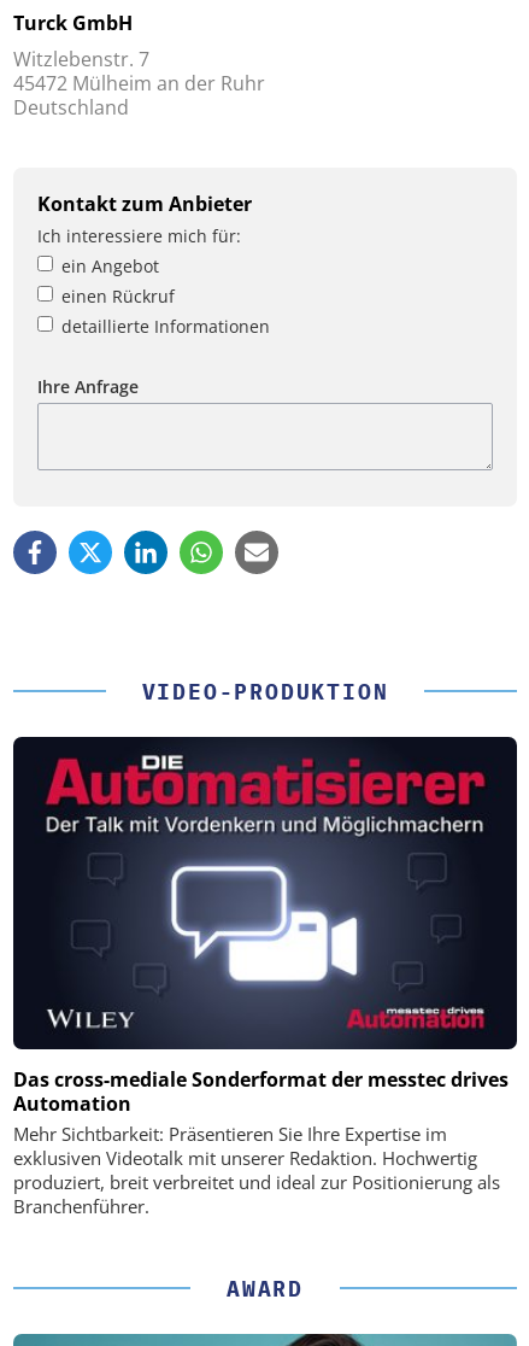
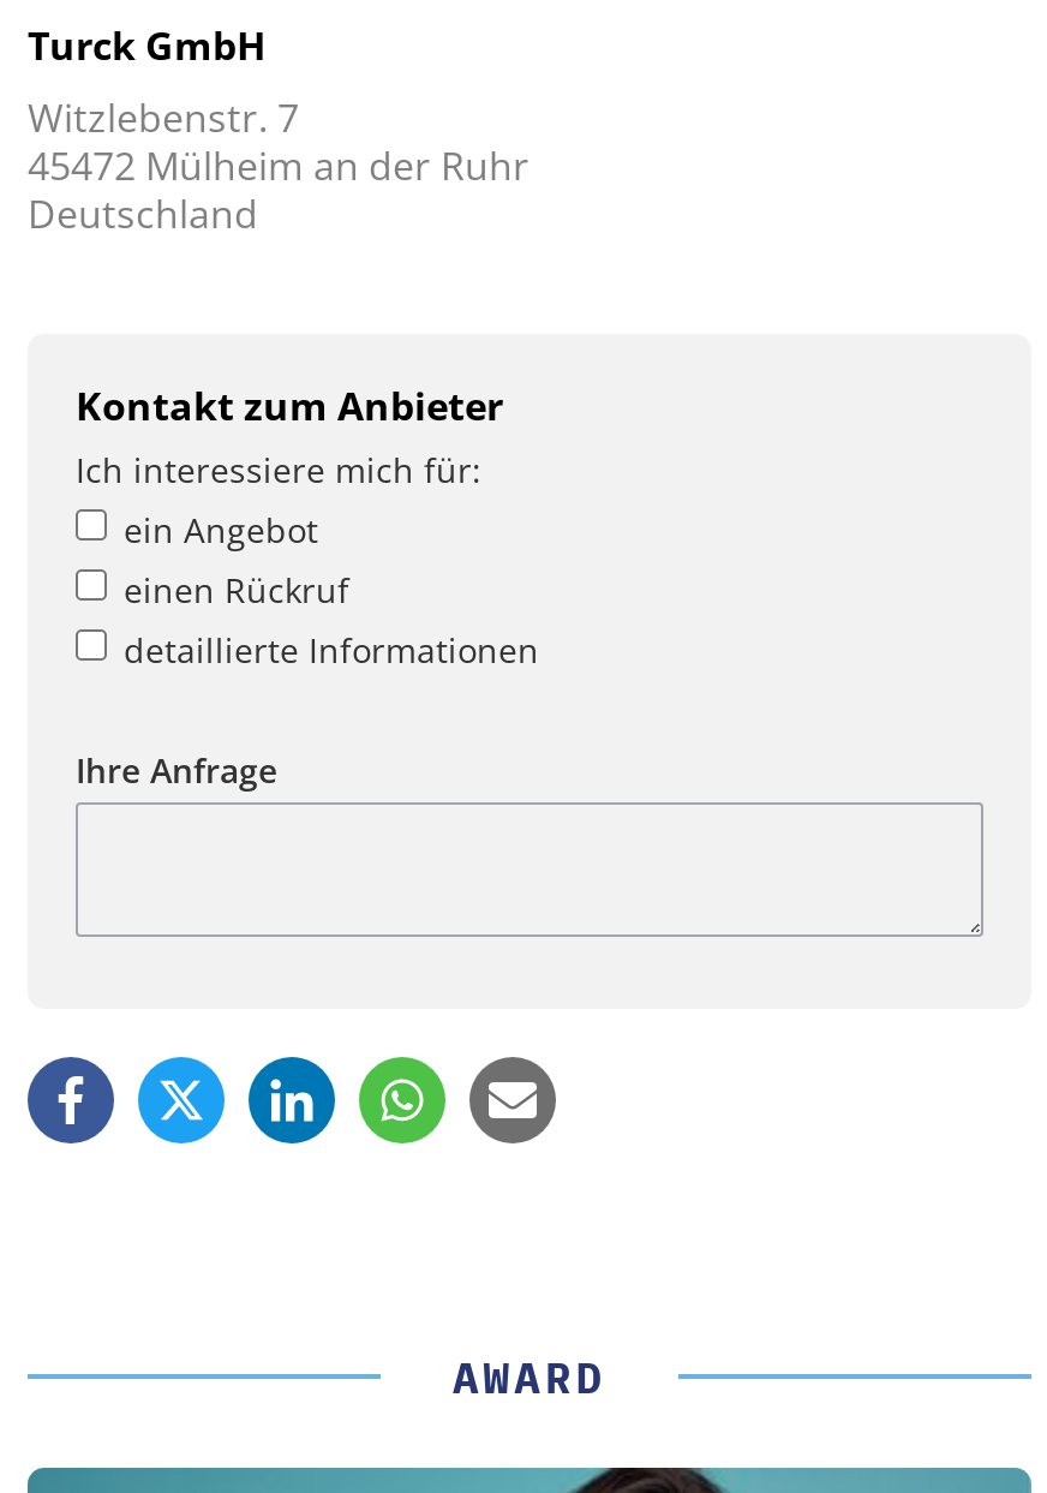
- VIDEO-PRODUKTION

- [image]
- Das cross-mediale Sonderformat der messtec drives
- Automation
- Mehr Sichtbarkeit: Präsentieren Sie Ihre Expertise im
- exklusiven Videotalk mit unserer Redaktion. Hochwertig
- produziert, breit verbreitet und ideal zur Positionierung als
- Branchenführer.
